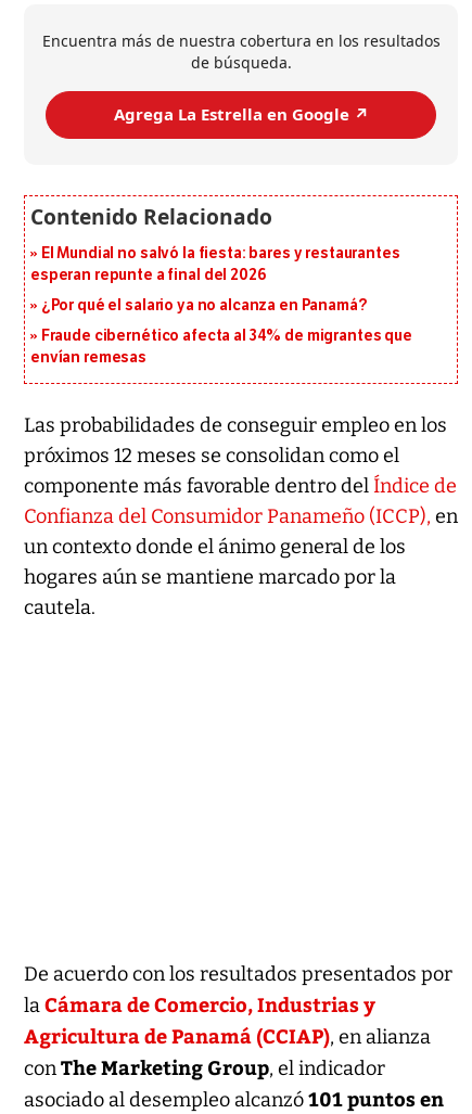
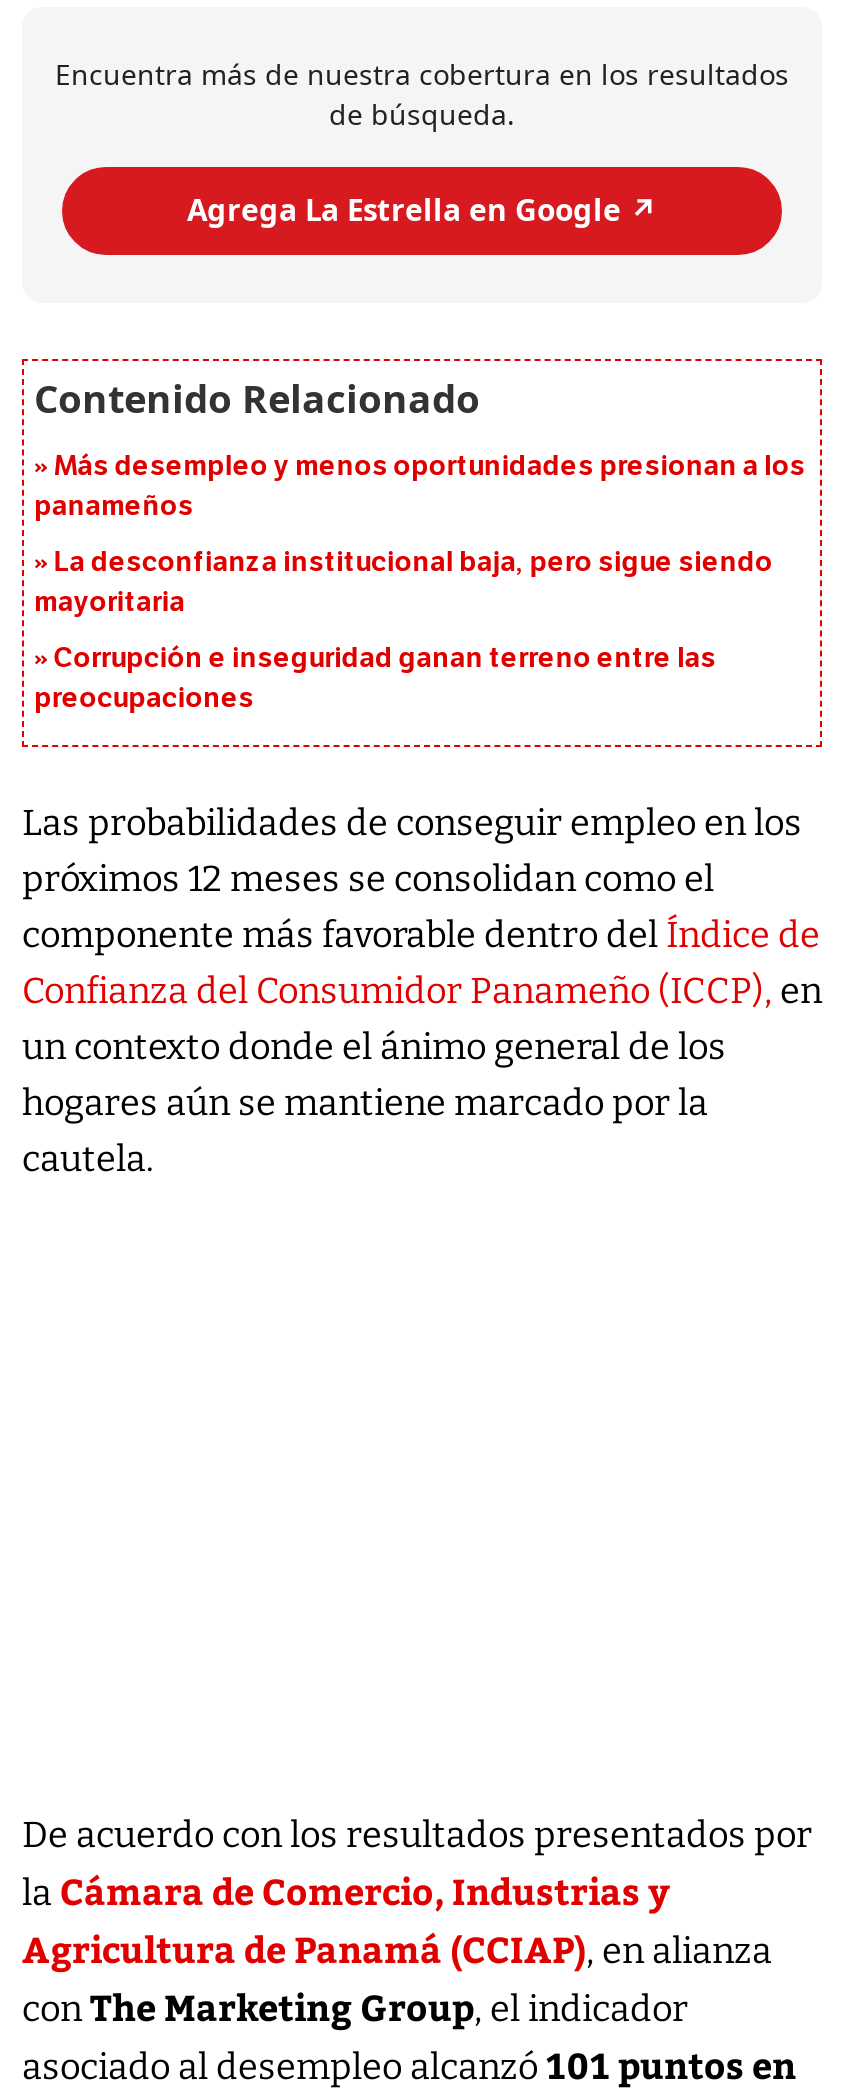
- El Mundial no salvó la fiesta: bares y restaurantes
- esperan repunte a final del 2026
+ Más desempleo y menos oportunidades presionan a los
+ panameños

- ¿Por qué el salario ya no alcanza en Panamá?
+ La desconfianza institucional baja, pero sigue siendo
+ mayoritaria

- Fraude cibernético afecta al 34% de migrantes que
- envían remesas
+ Corrupción e inseguridad ganan terreno entre las
+ preocupaciones
